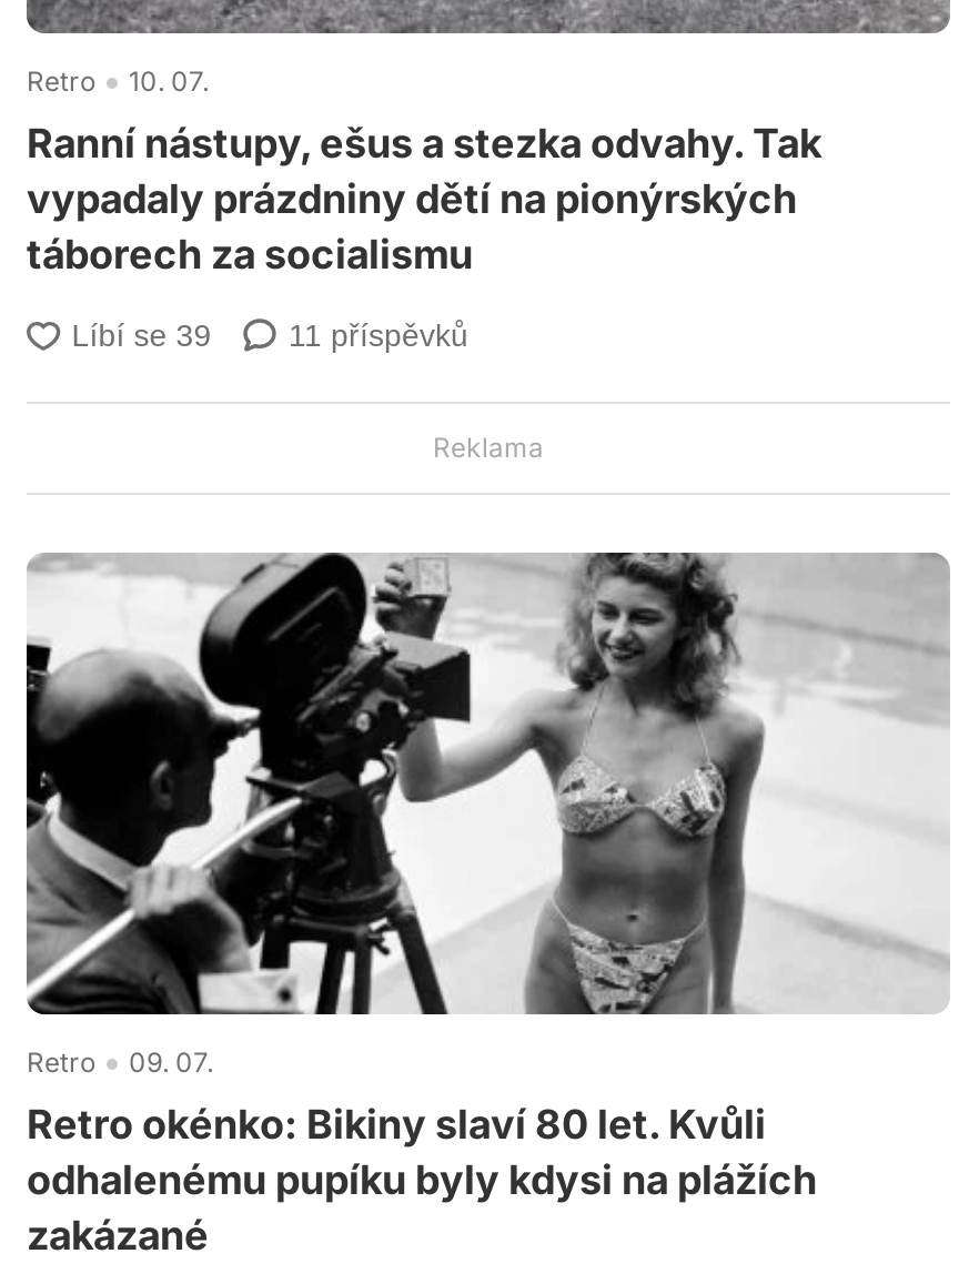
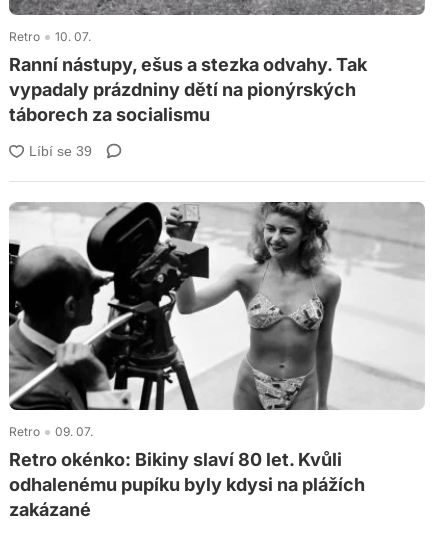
- 11 příspěvků
